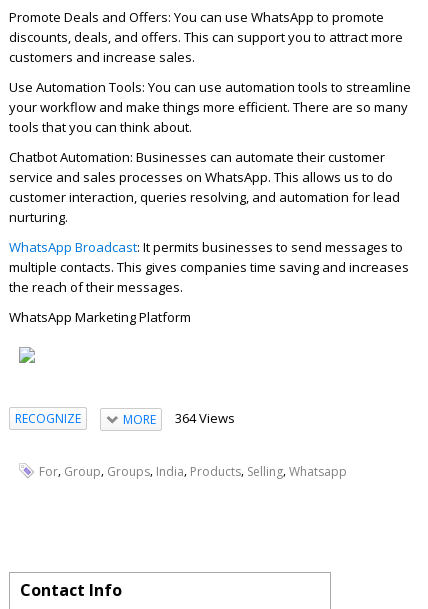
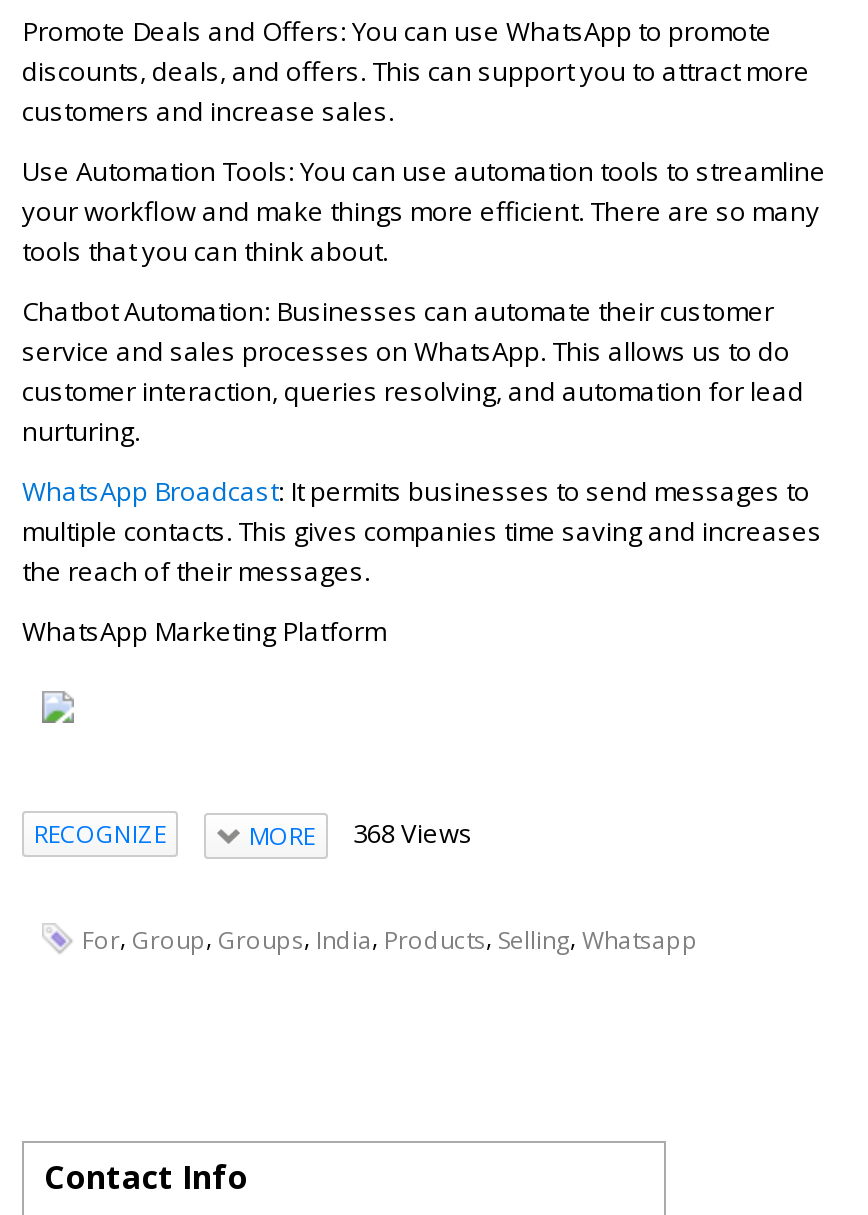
- MORE 364 Views
+ MORE 368 Views
